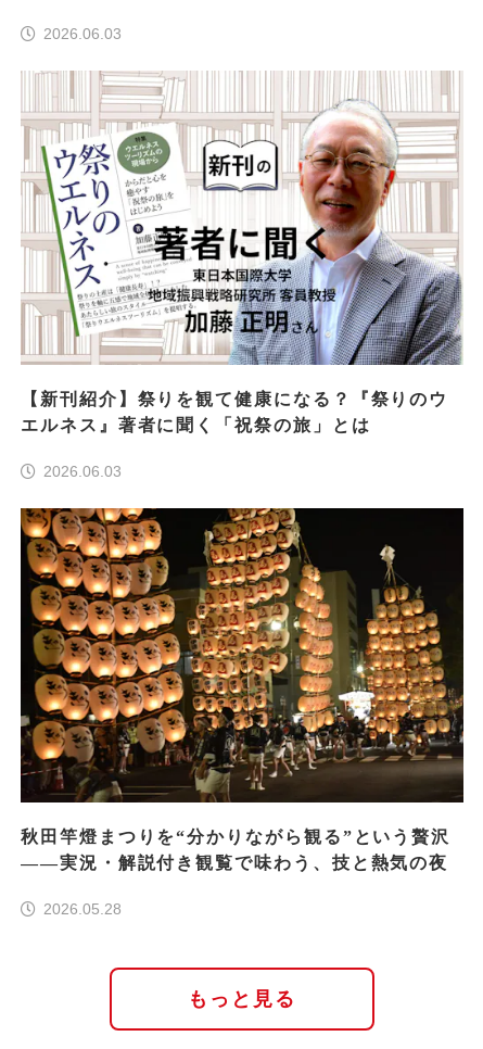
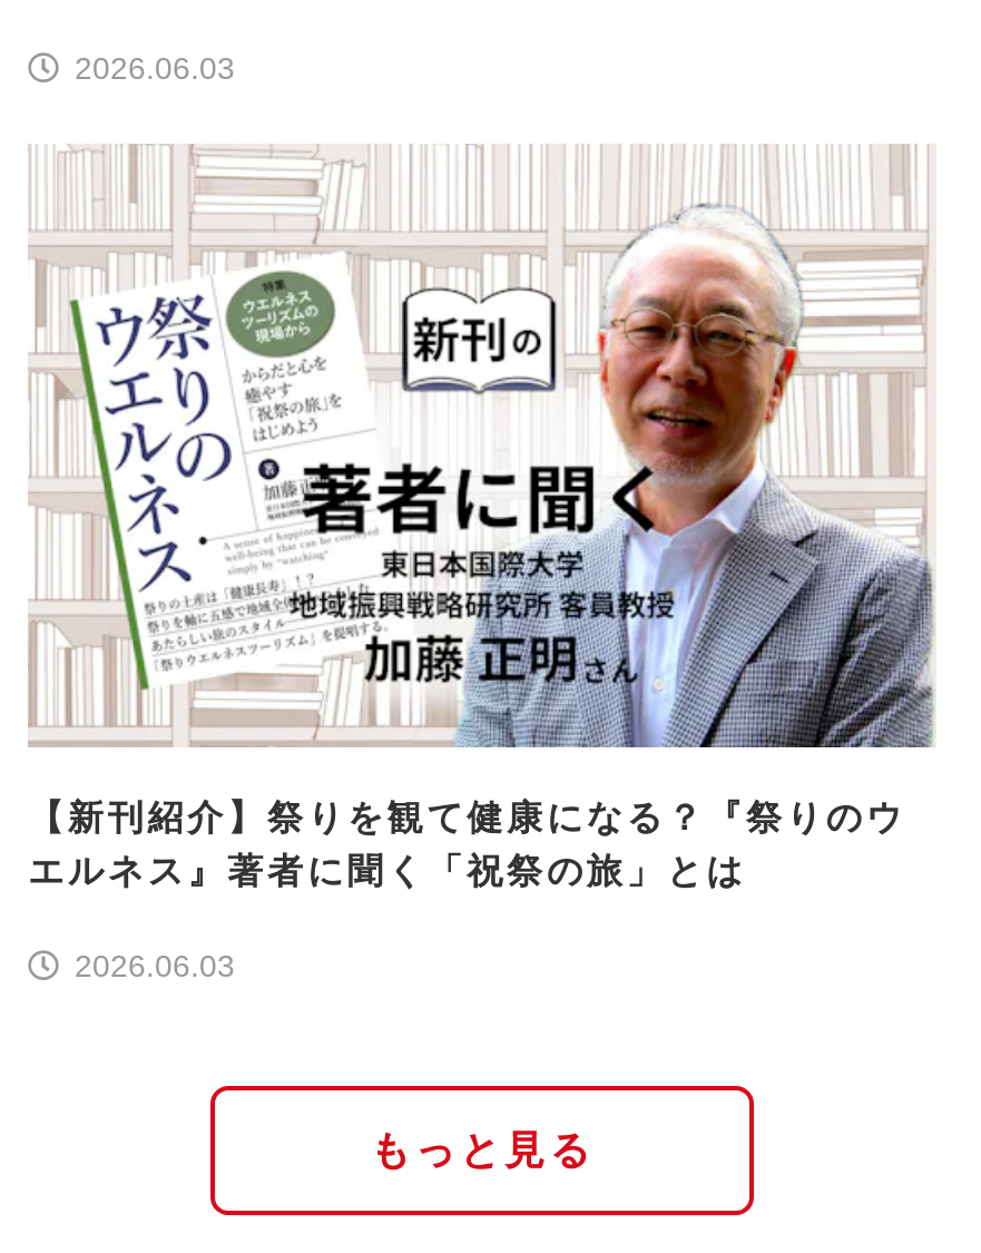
- [image]
- 秋田竿燈まつりを“分かりながら観る”という贅沢
- ――実況・解説付き観覧で味わう、技と熱気の夜
- 2026.05.28
